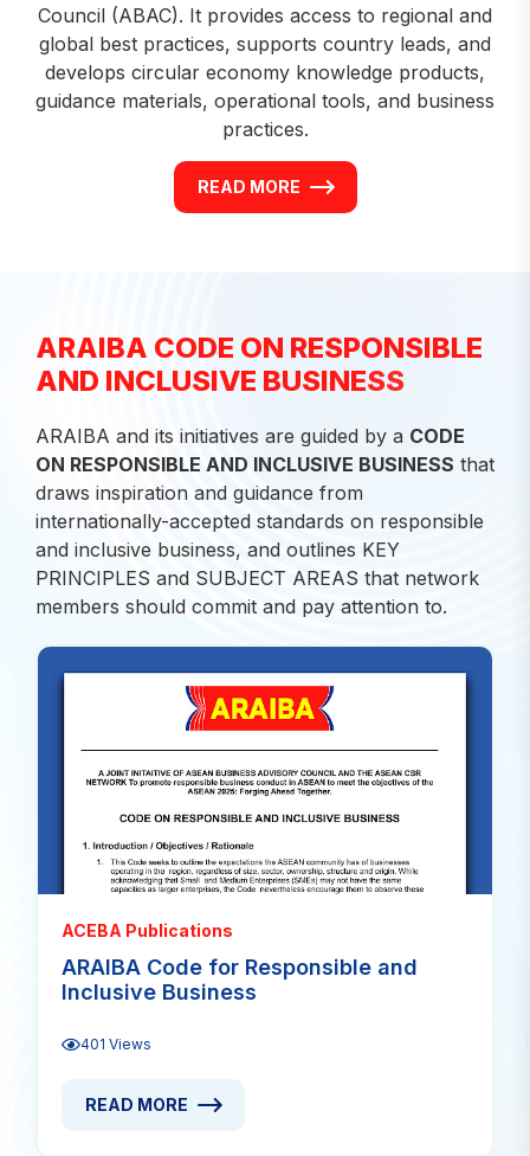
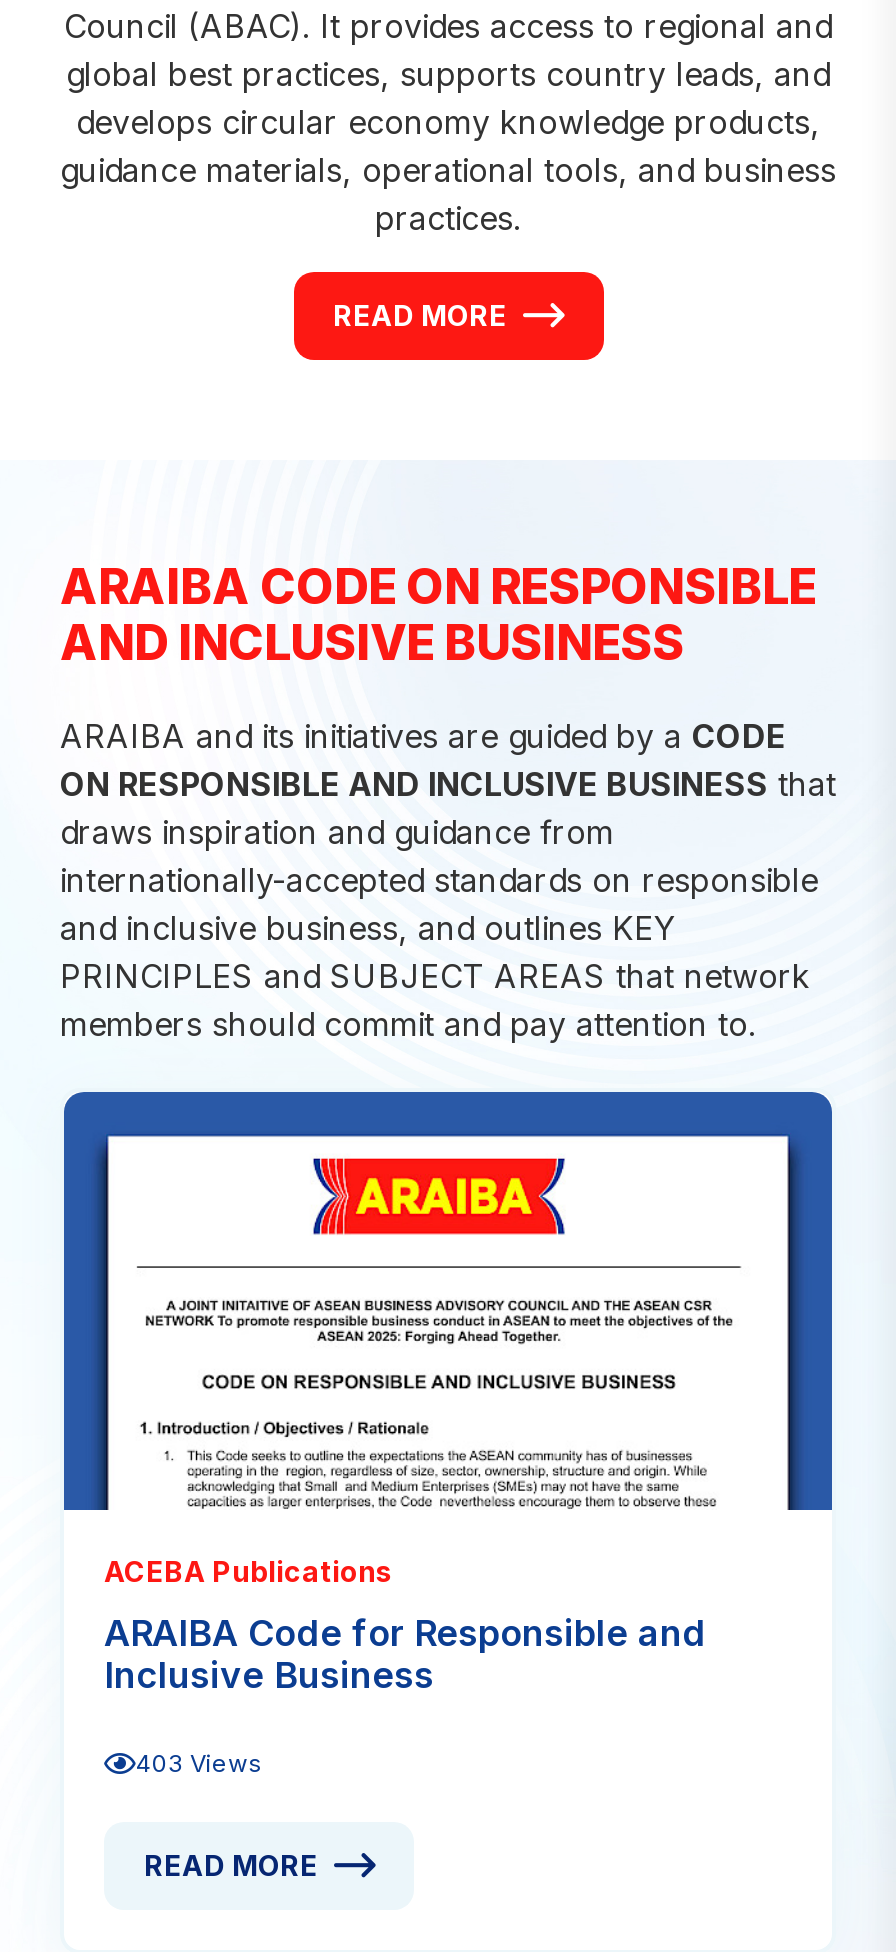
- 401 Views
+ 403 Views
